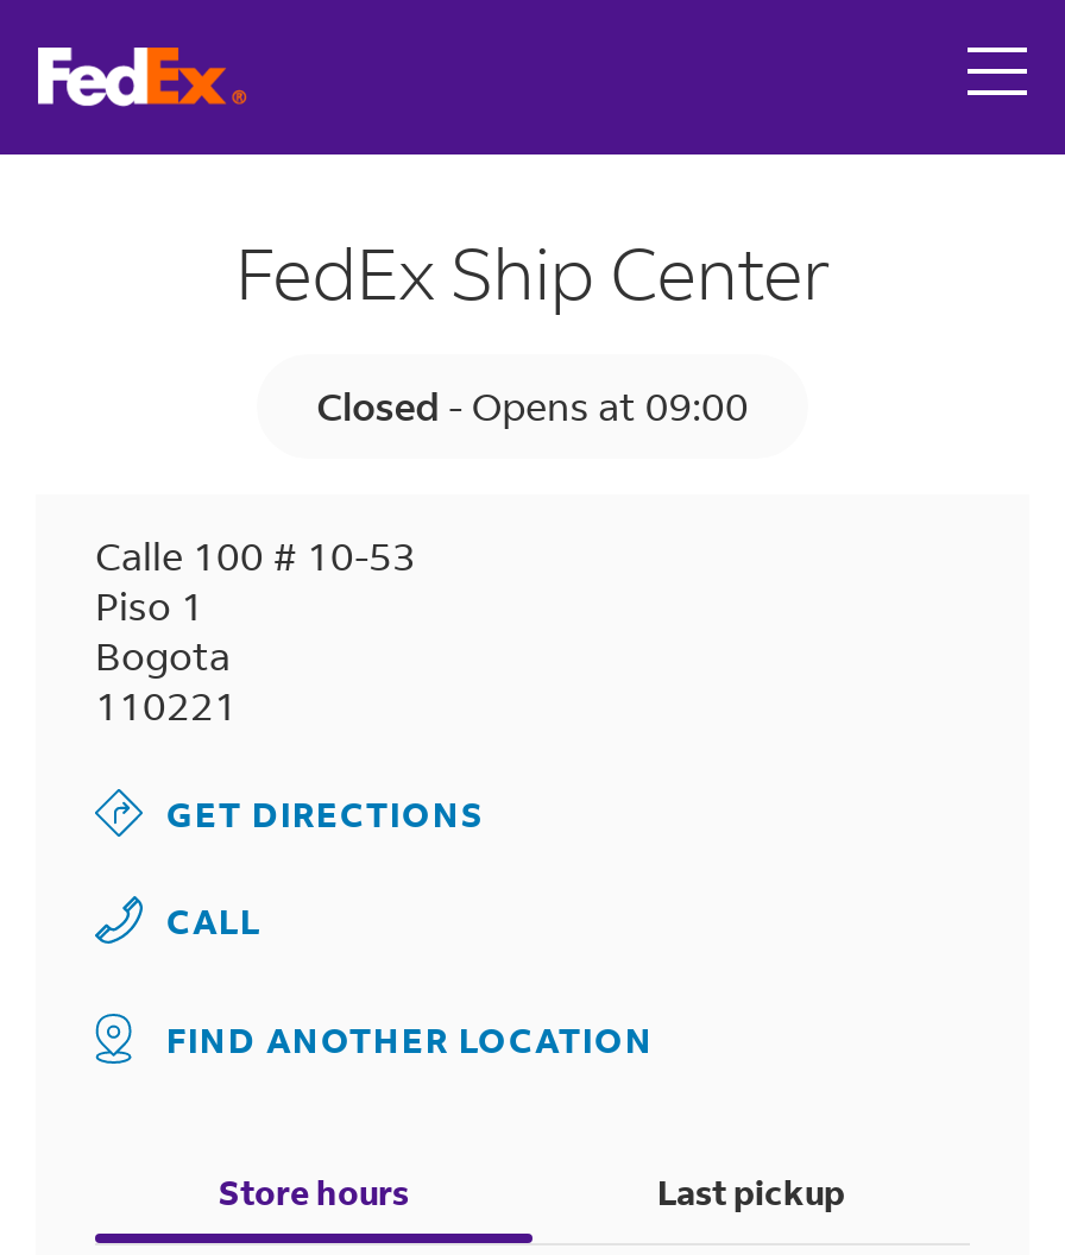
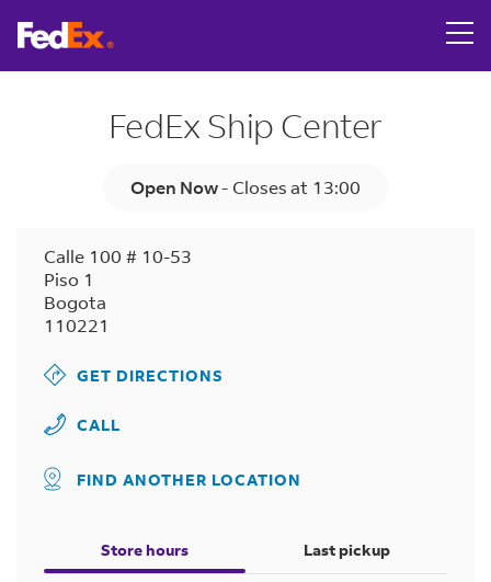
- Closed - Opens at 09:00
+ Open Now - Closes at 13:00
